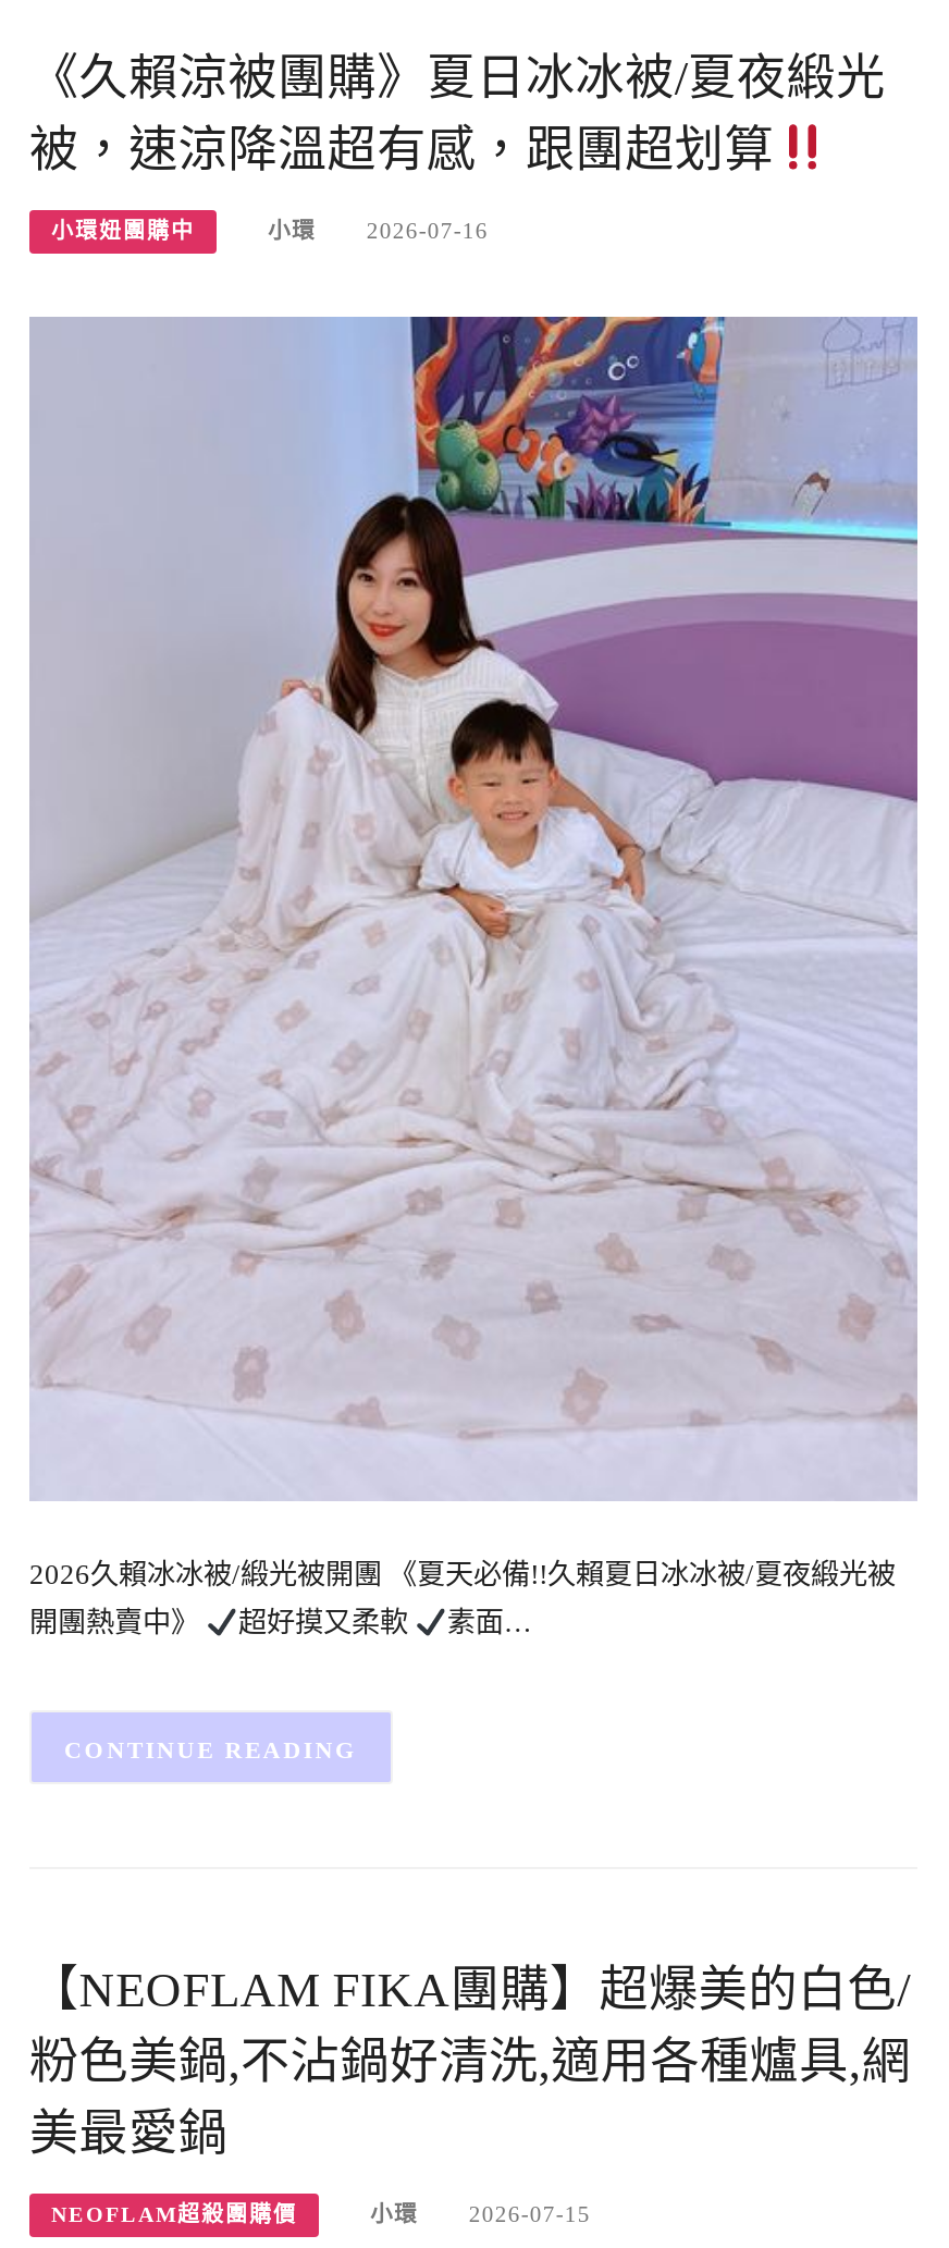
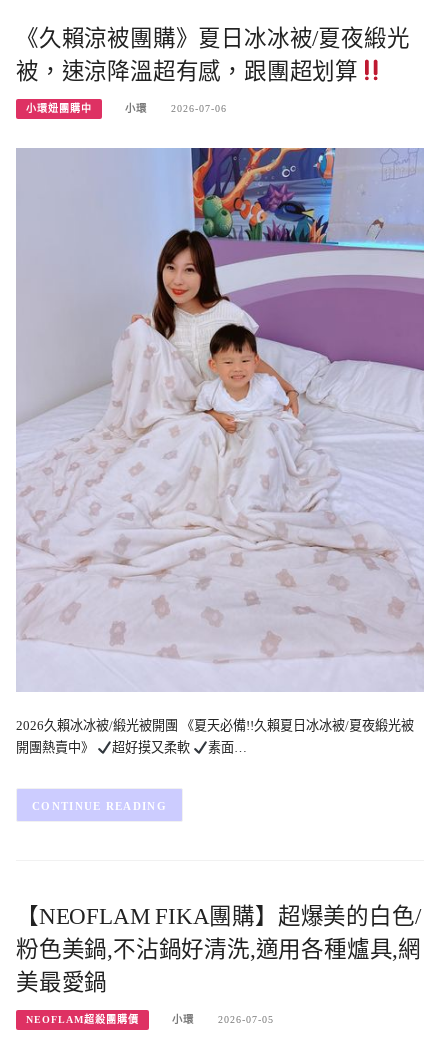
- 2026-07-16
+ 2026-07-06

- 2026-07-15
+ 2026-07-05
